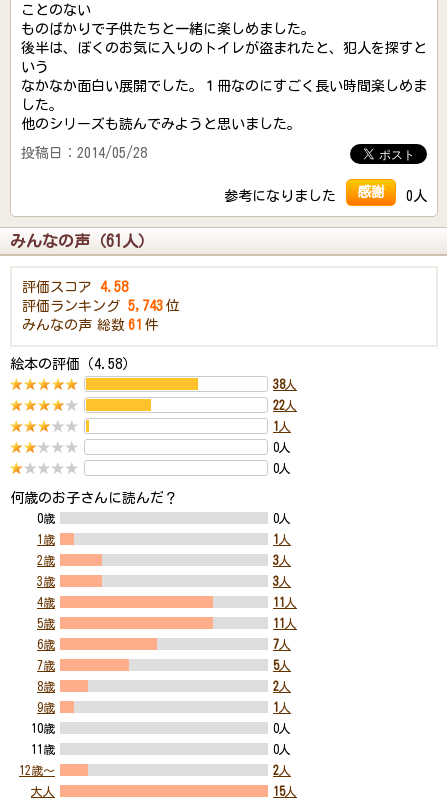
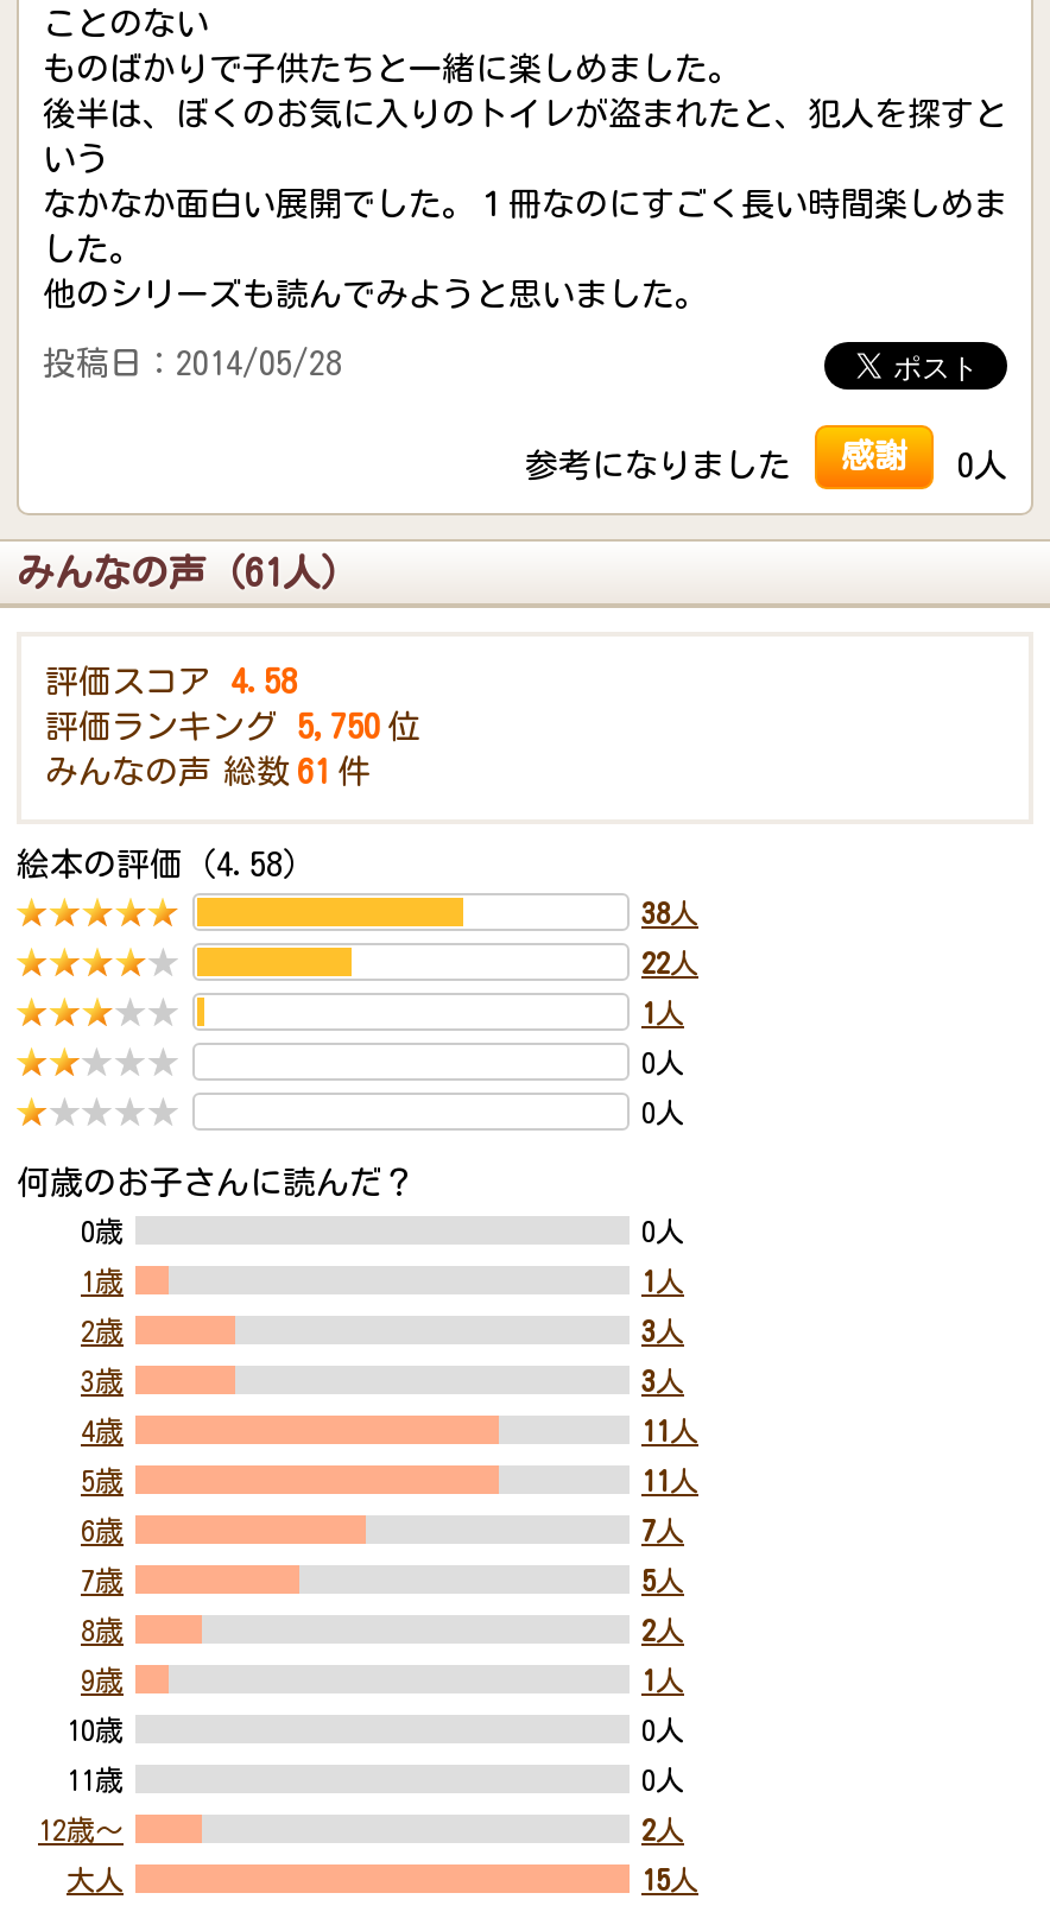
- 評価ランキング 5,743 位
+ 評価ランキング 5,750 位
